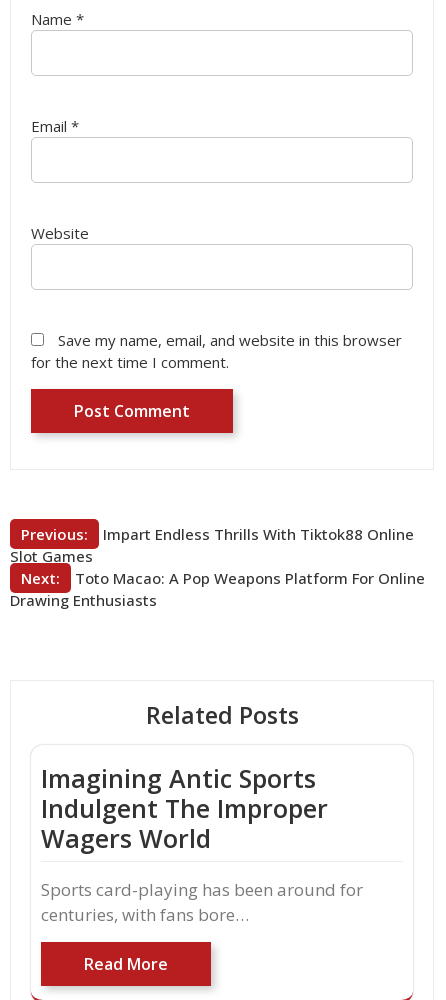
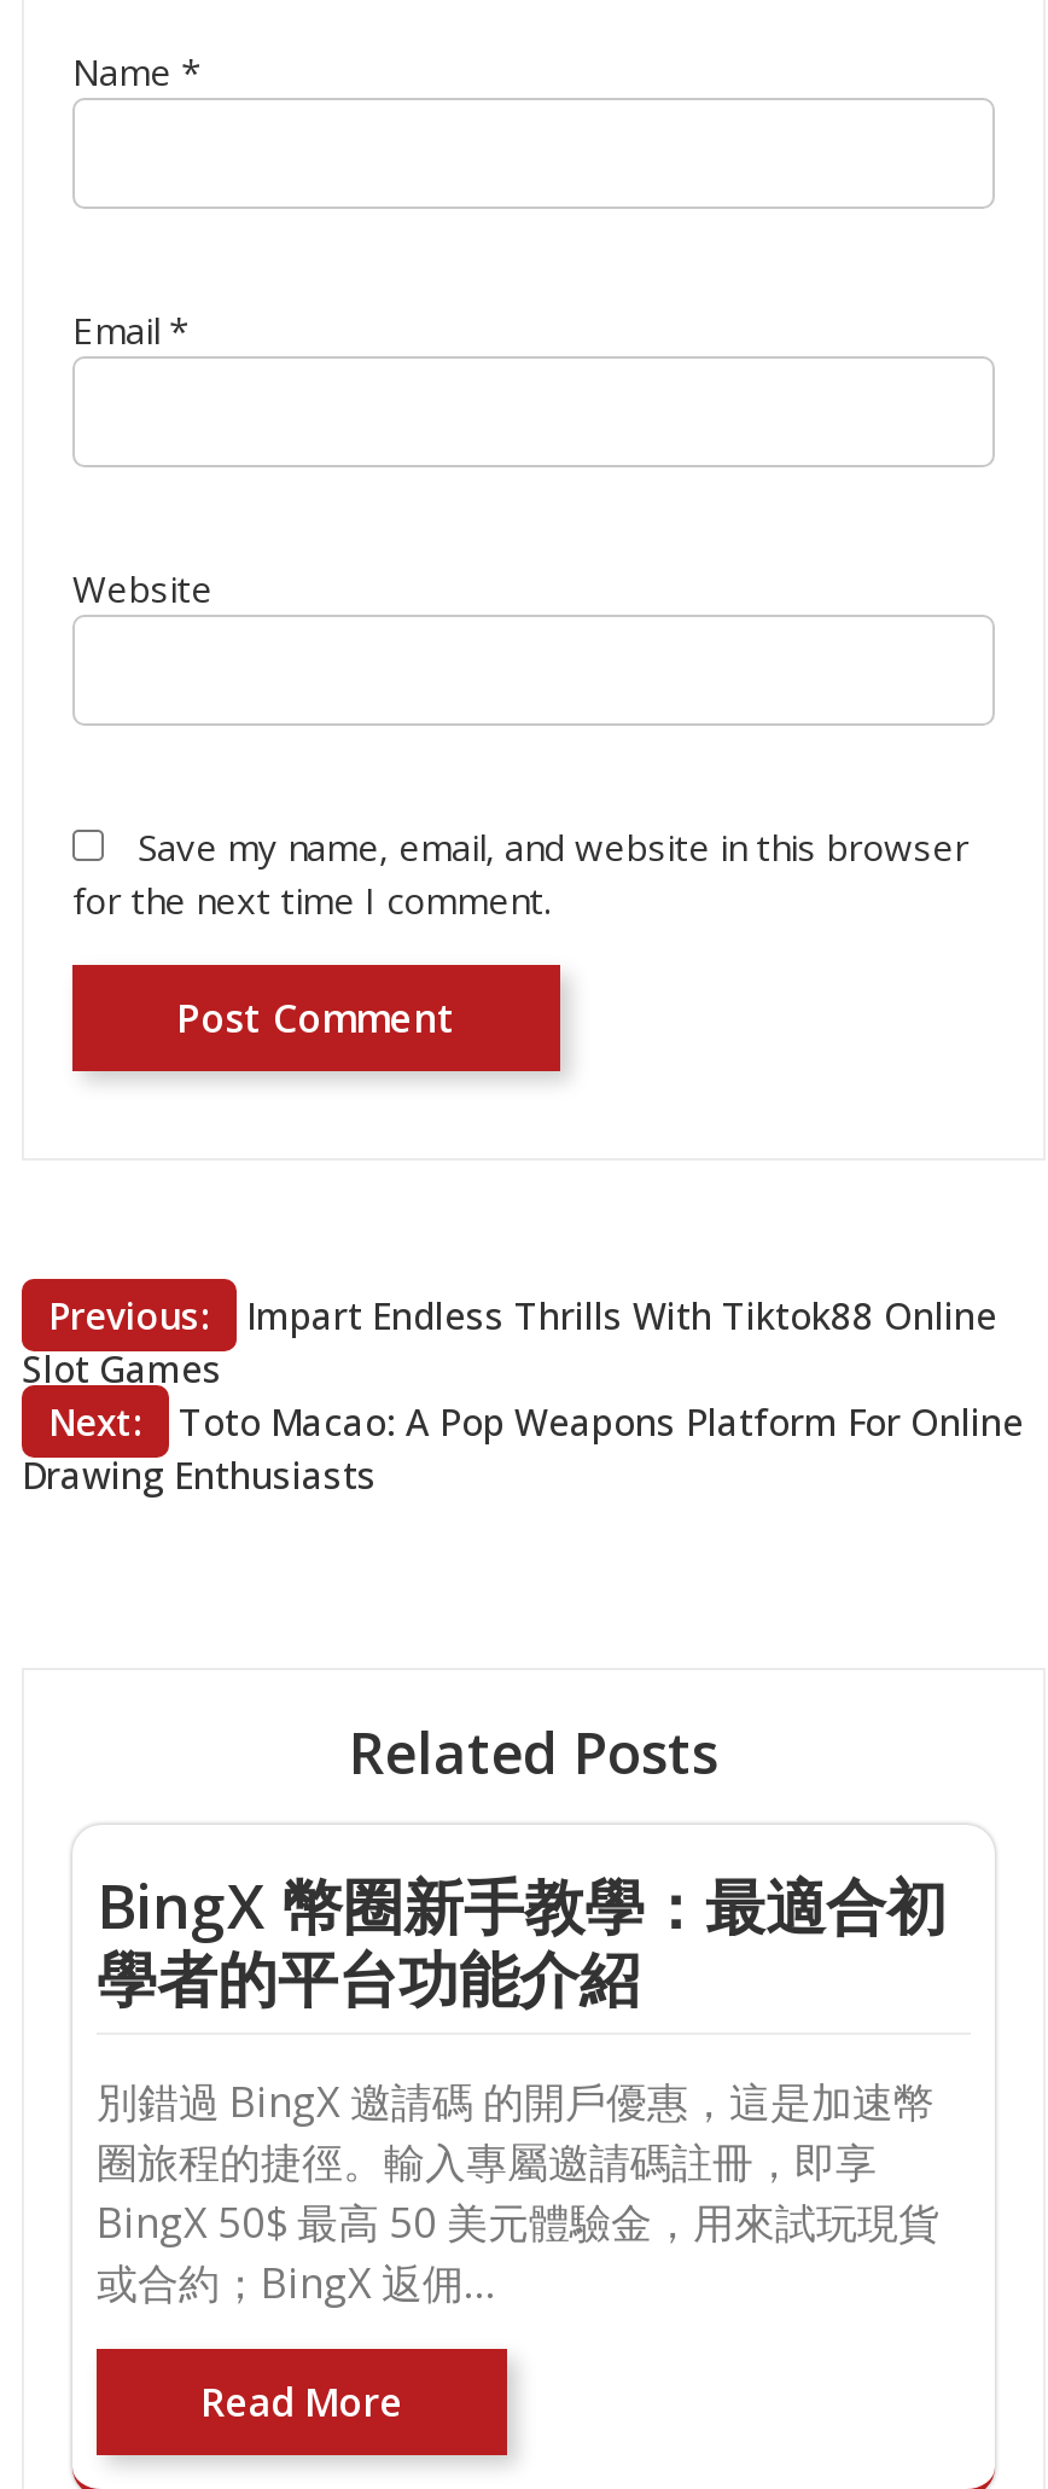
- Imagining Antic Sports
- Indulgent The Improper
- Wagers World
+ BingX 幣圈新手教學：最適合初
+ 學者的平台功能介紹

- Sports card-playing has been around for
- centuries, with fans bore…
+ 別錯過 BingX 邀請碼 的開戶優惠，這是加速幣
+ 圈旅程的捷徑。輸入專屬邀請碼註冊，即享
+ BingX 50$ 最高 50 美元體驗金，用來試玩現貨
+ 或合約；BingX 返佣…
